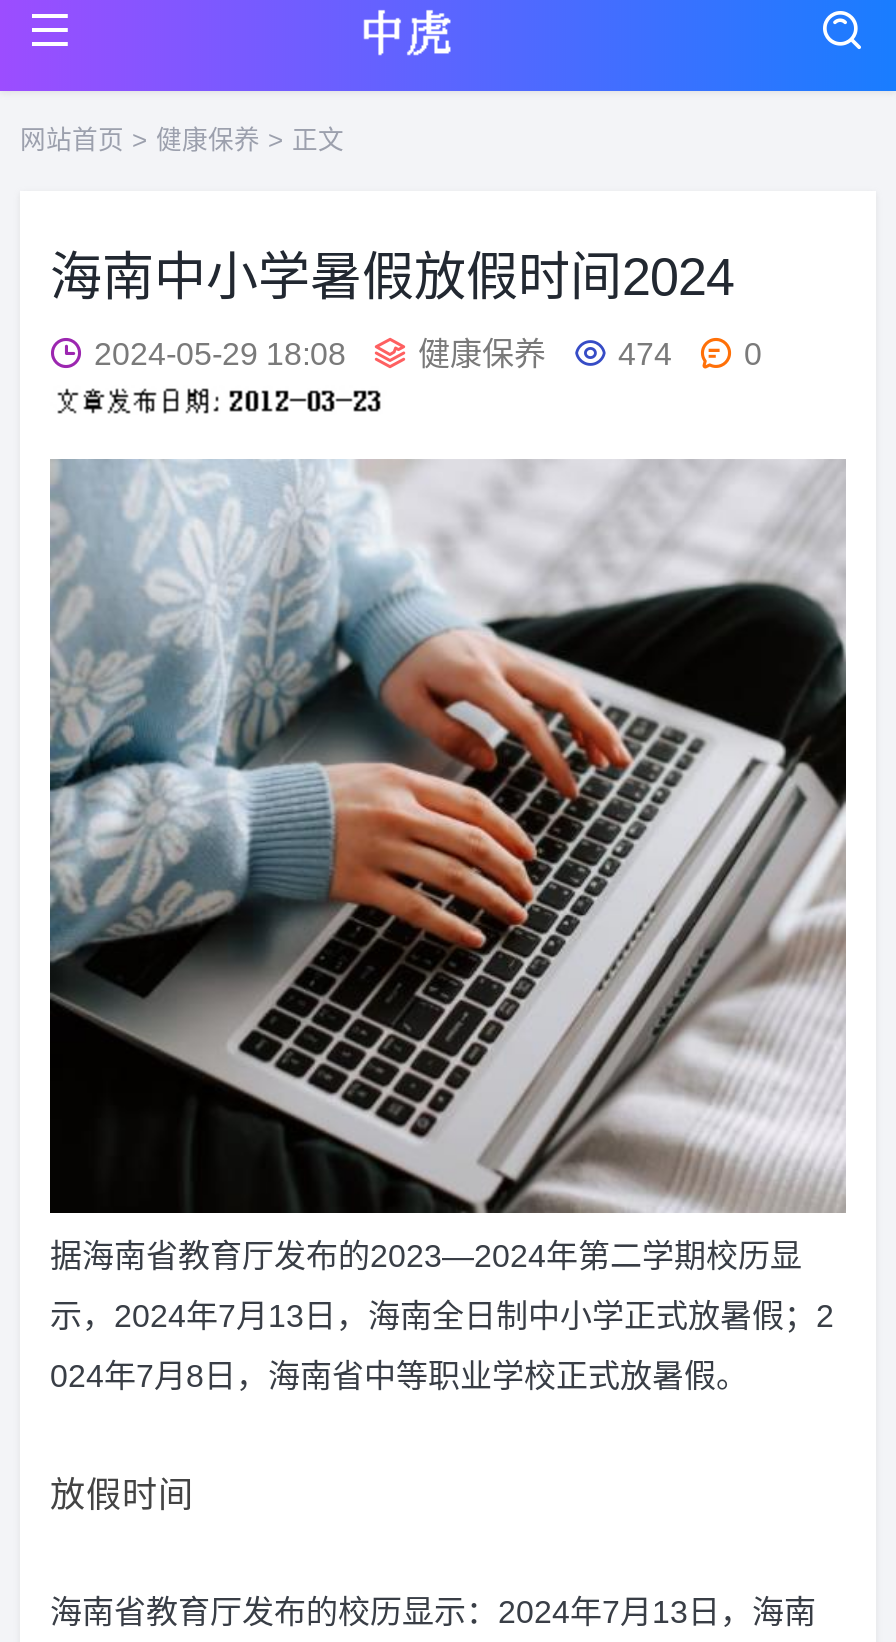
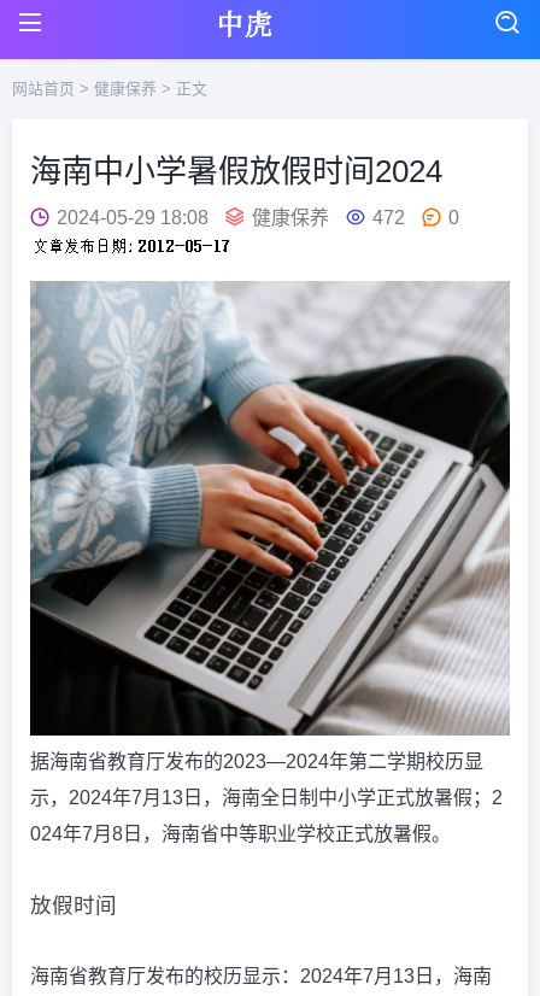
- 474
+ 472
